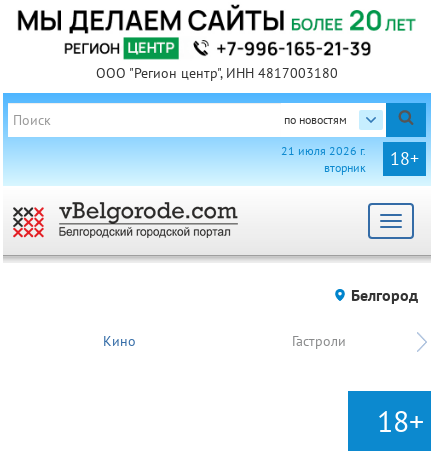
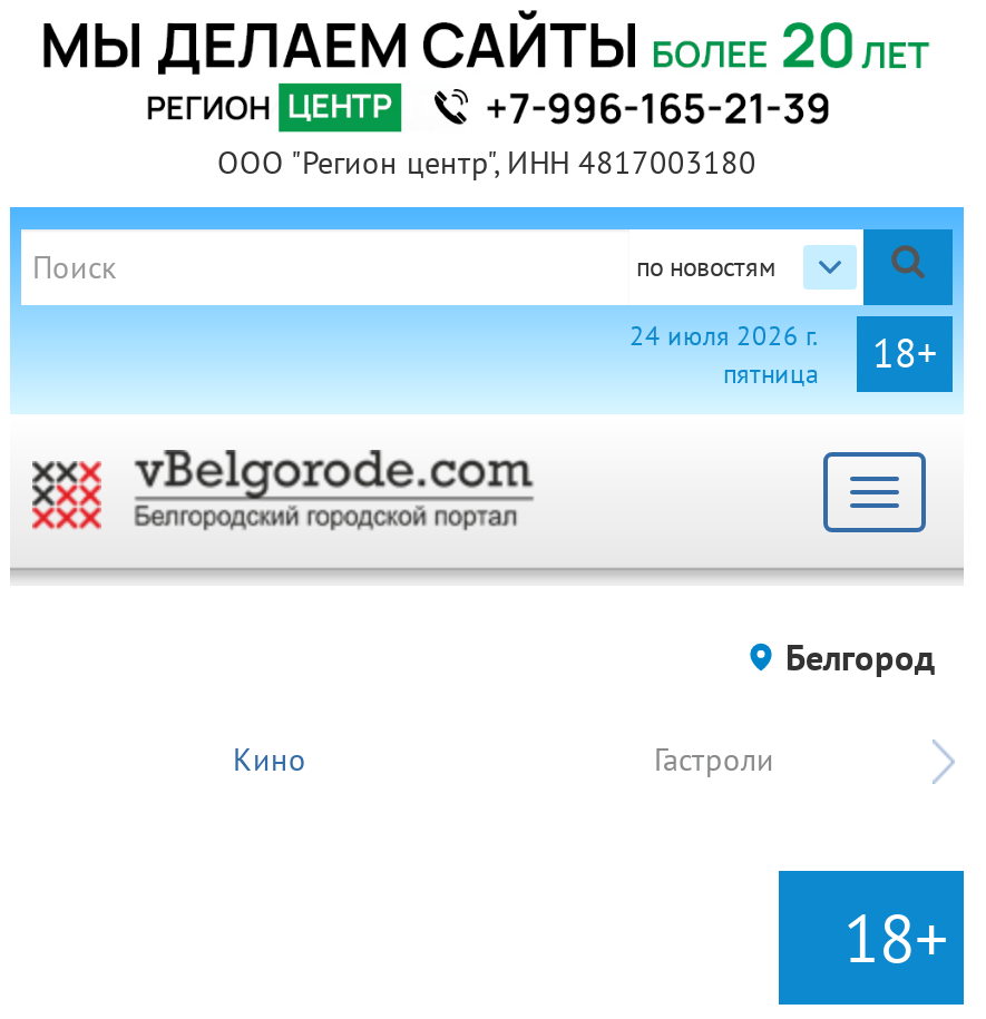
- 21 июля 2026 г.
- вторник
+ 24 июля 2026 г.
+ пятница
